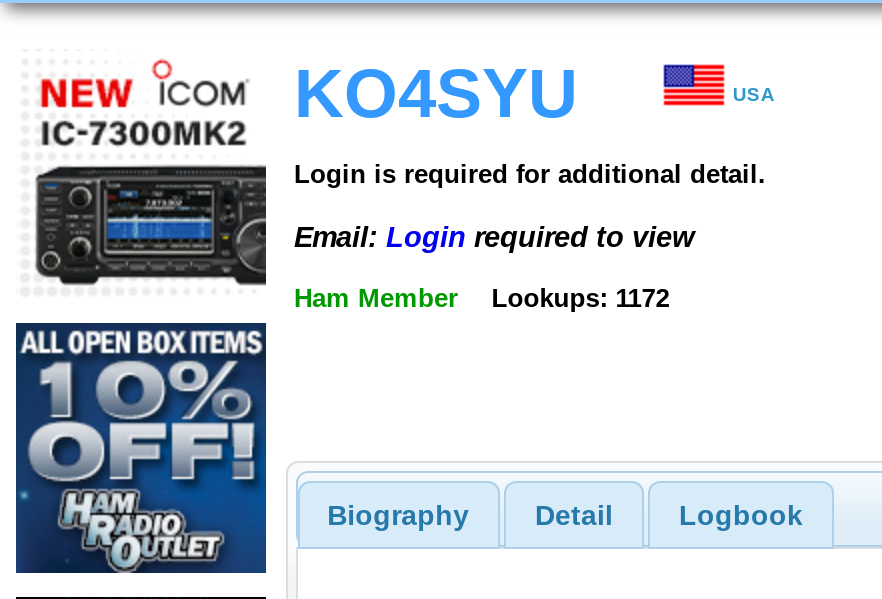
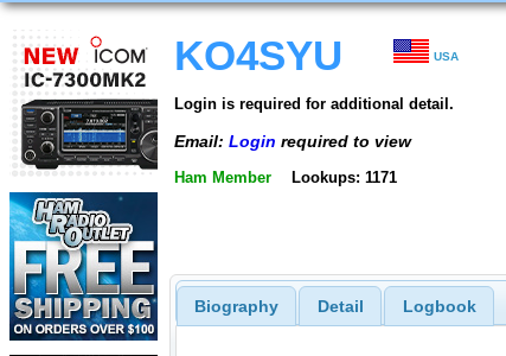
- Ham Member Lookups: 1172
+ Ham Member Lookups: 1171

- [image]
+ [image]
